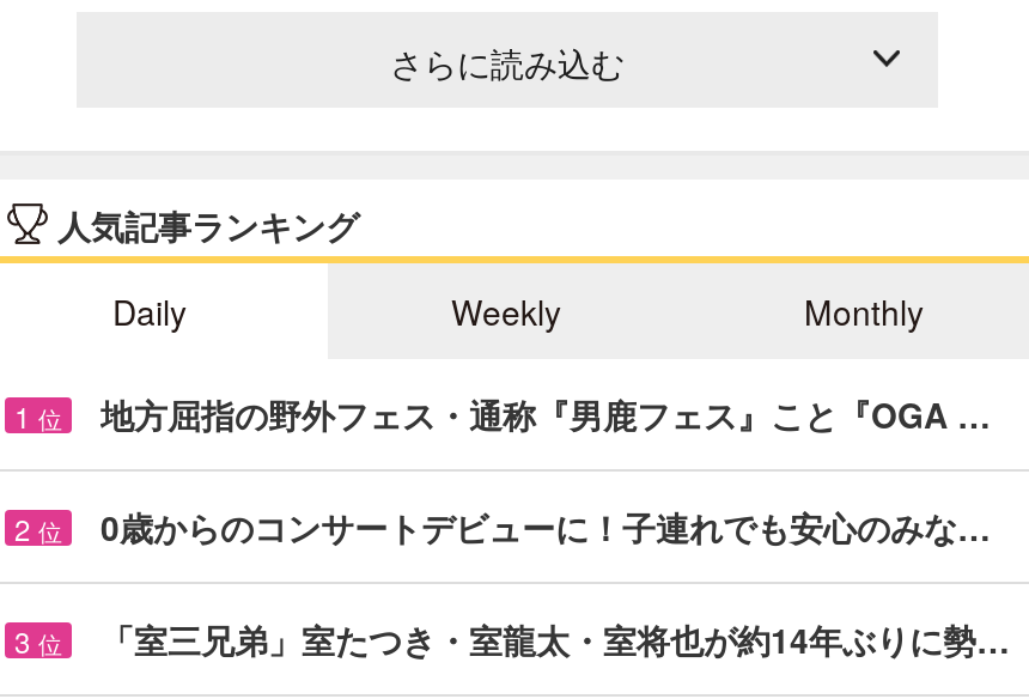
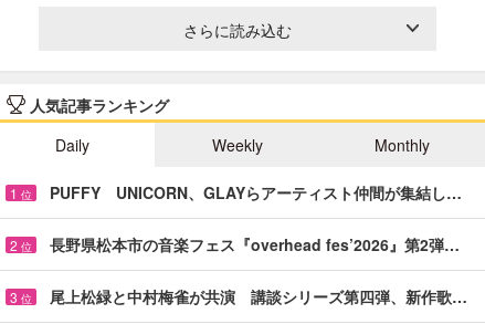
- 地方屈指の野外フェス・通称『男鹿フェス』こと『OGA …
+ PUFFY UNICORN、GLAYらアーティスト仲間が集結し…

- 0歳からのコンサートデビューに！子連れでも安心のみな…
+ 長野県松本市の音楽フェス『overhead fes’2026』第2弾…

- 「室三兄弟」室たつき・室龍太・室将也が約14年ぶりに勢…
+ 尾上松緑と中村梅雀が共演 講談シリーズ第四弾、新作歌…
